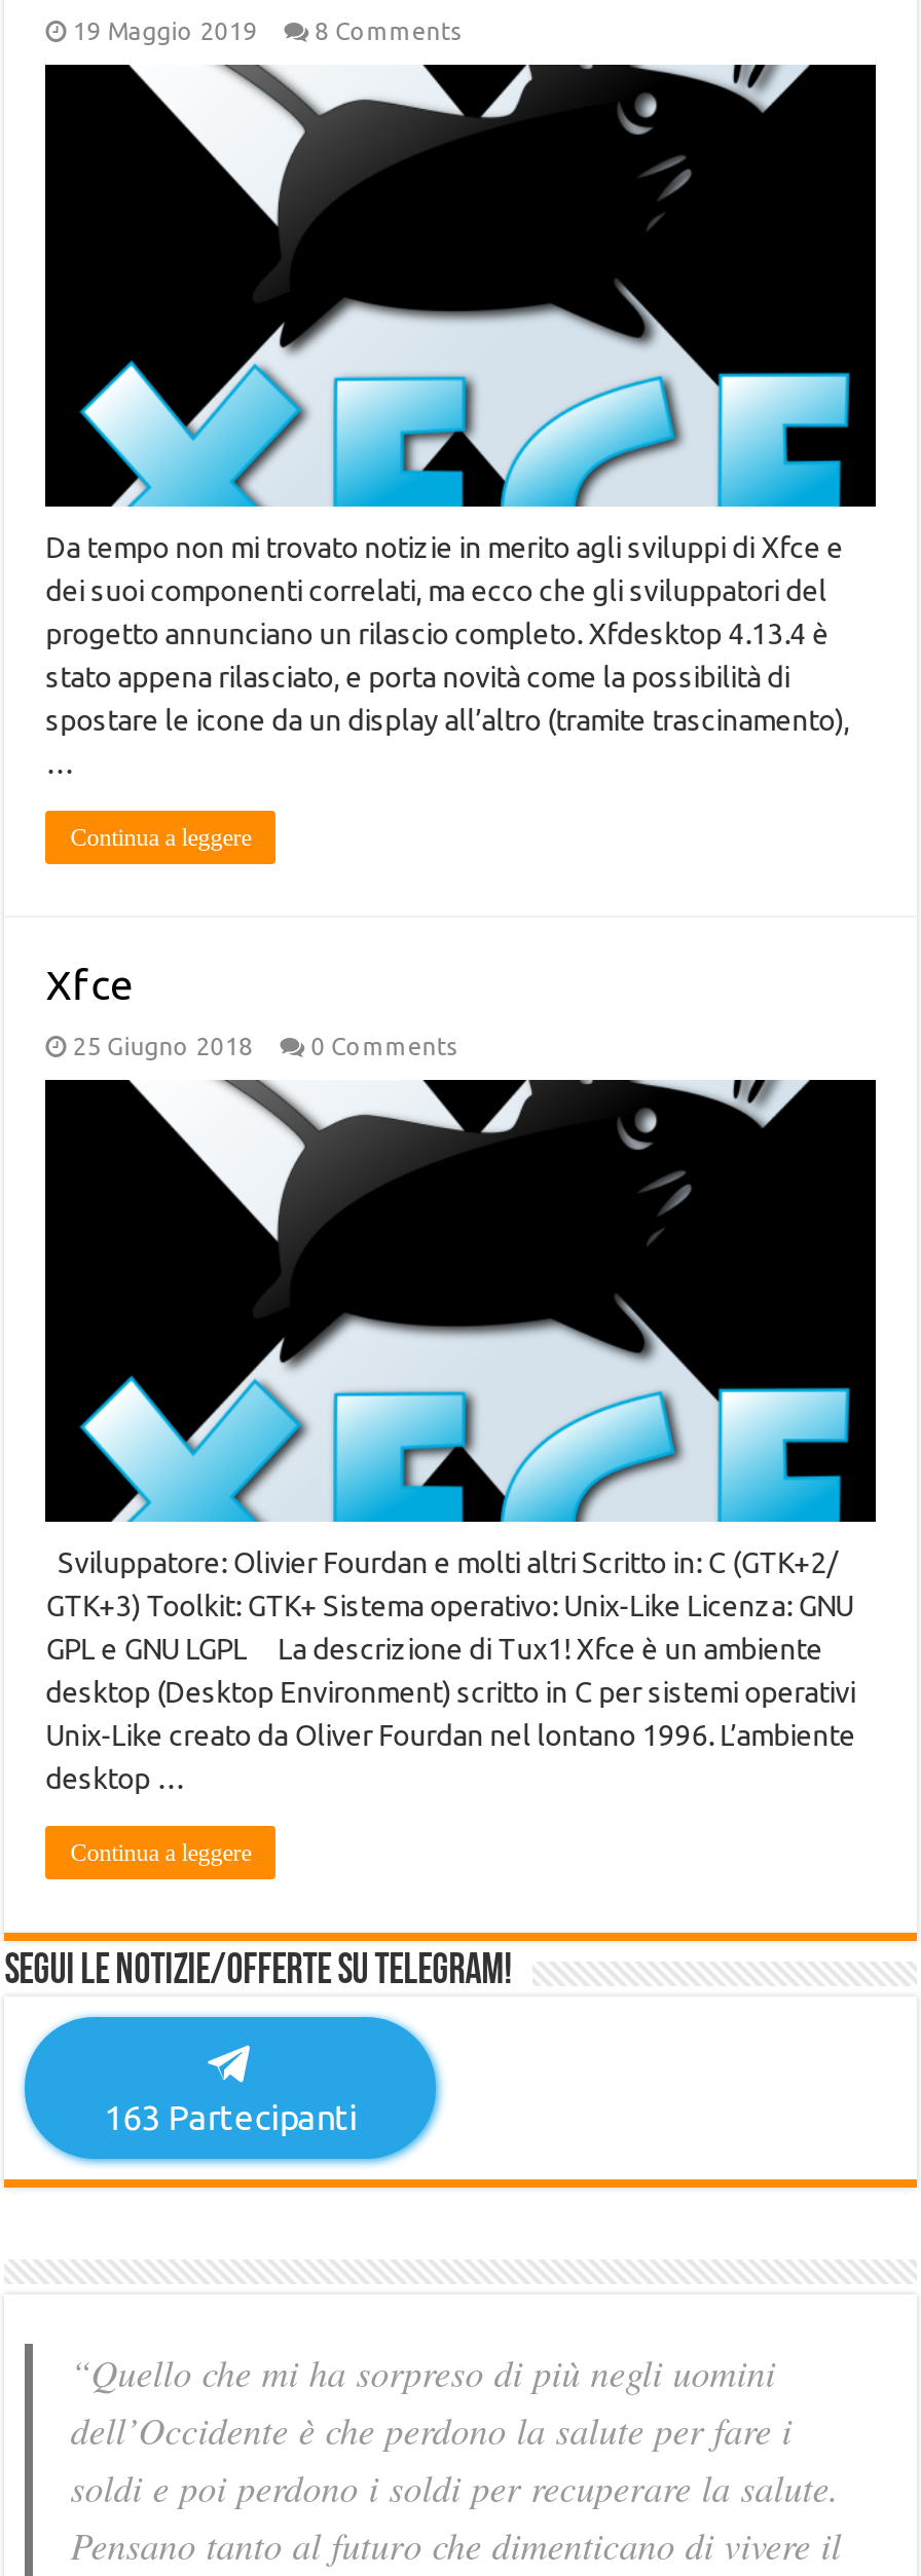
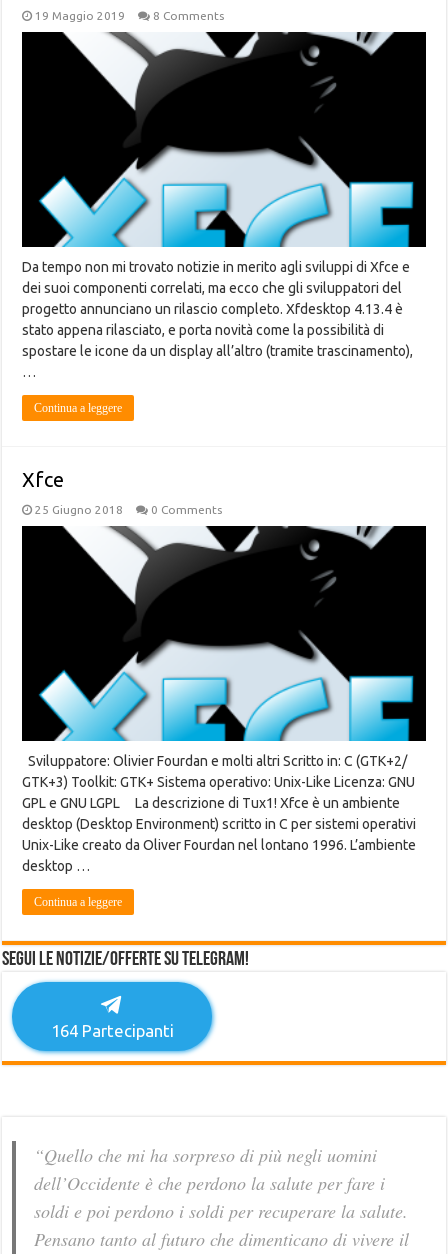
- 163 Partecipanti
+ 164 Partecipanti
